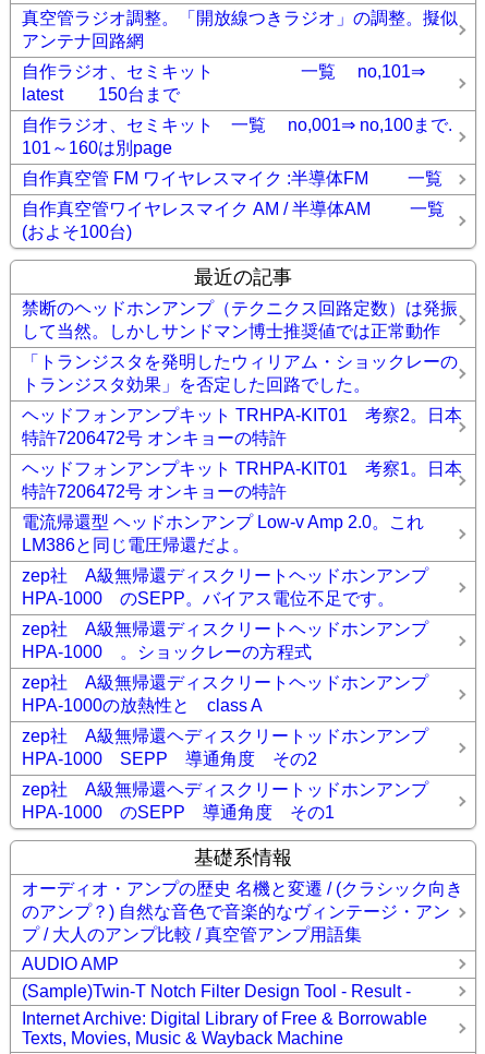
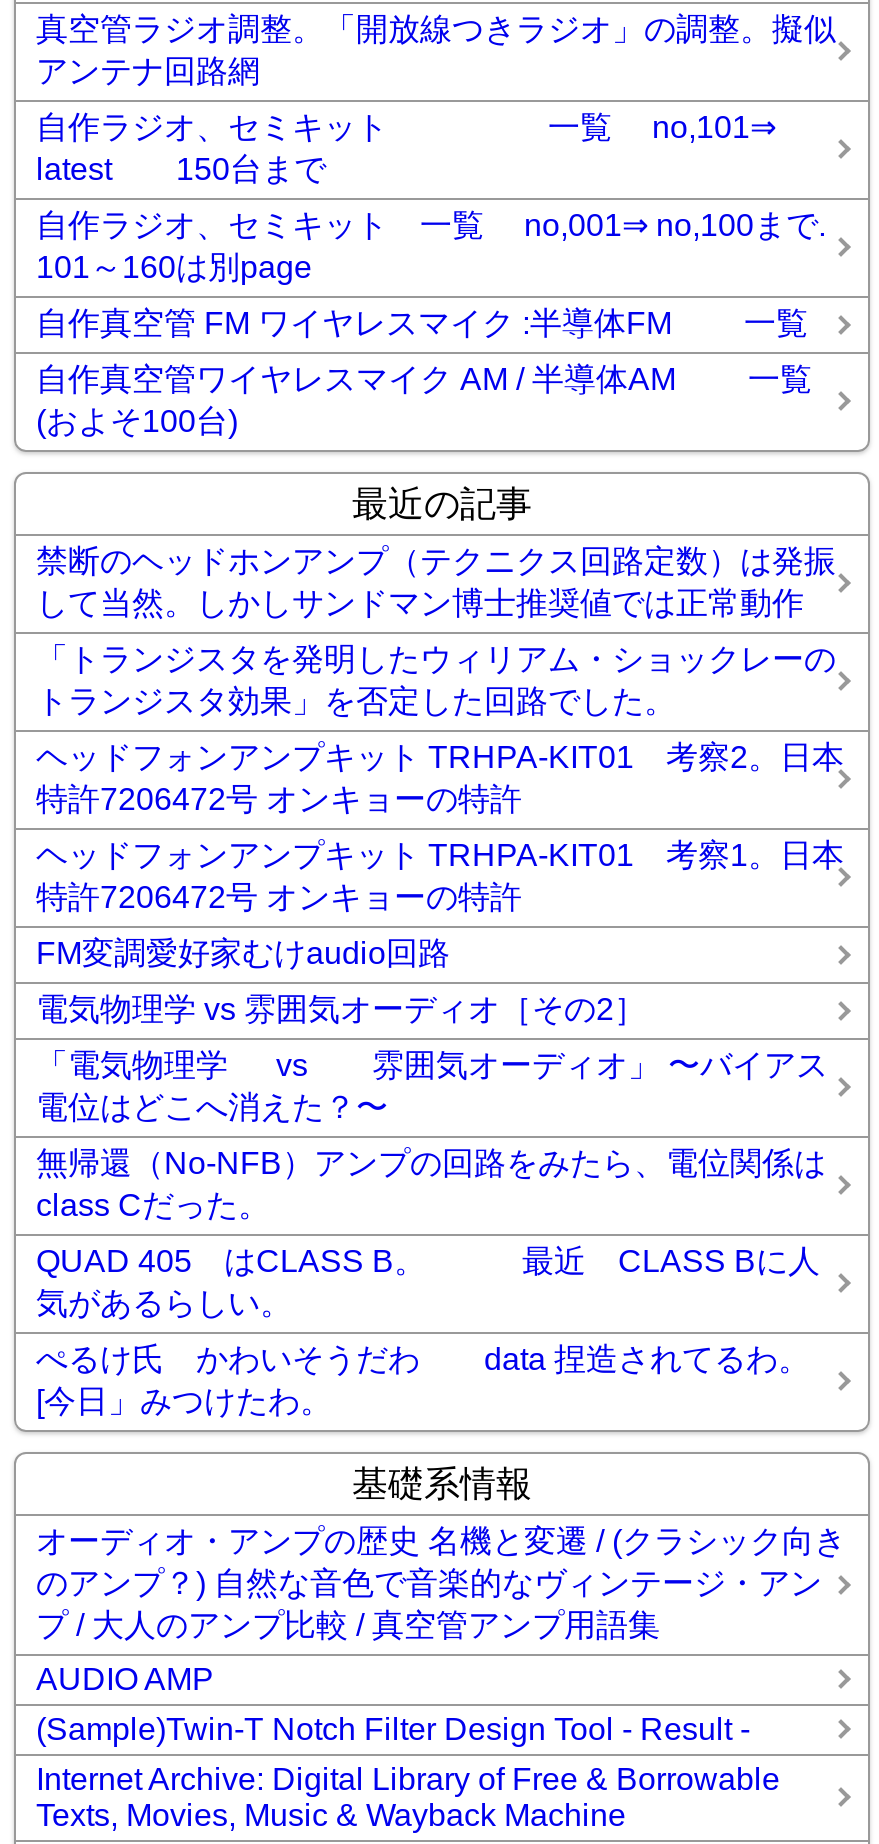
- 電流帰還型 ヘッドホンアンプ Low-v Amp 2.0。これ
- LM386と同じ電圧帰還だよ。
+ FM変調愛好家むけaudio回路

- zep社 A級無帰還ディスクリートヘッドホンアンプ
- HPA-1000 のSEPP。バイアス電位不足です。
+ 電気物理学 vs 雰囲気オーディオ［その2］

- zep社 A級無帰還ディスクリートヘッドホンアンプ
- HPA-1000 。ショックレーの方程式
+ 「電気物理学 vs 雰囲気オーディオ」 〜バイアス
+ 電位はどこへ消えた？〜

- zep社 A級無帰還ディスクリートヘッドホンアンプ
- HPA-1000の放熱性と class A
+ 無帰還（No-NFB）アンプの回路をみたら、電位関係は
+ class Cだった。

- zep社 A級無帰還ヘディスクリートッドホンアンプ
- HPA-1000 SEPP 導通角度 その2
+ QUAD 405 はCLASS B。 最近 CLASS Bに人
+ 気があるらしい。

- zep社 A級無帰還ヘディスクリートッドホンアンプ
- HPA-1000 のSEPP 導通角度 その1
+ ぺるけ氏 かわいそうだわ data 捏造されてるわ。
+ [今日」みつけたわ。
